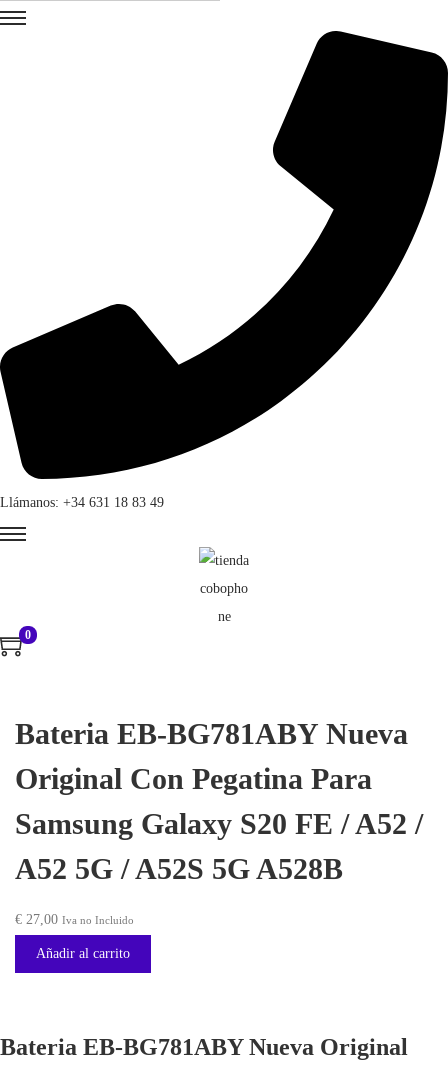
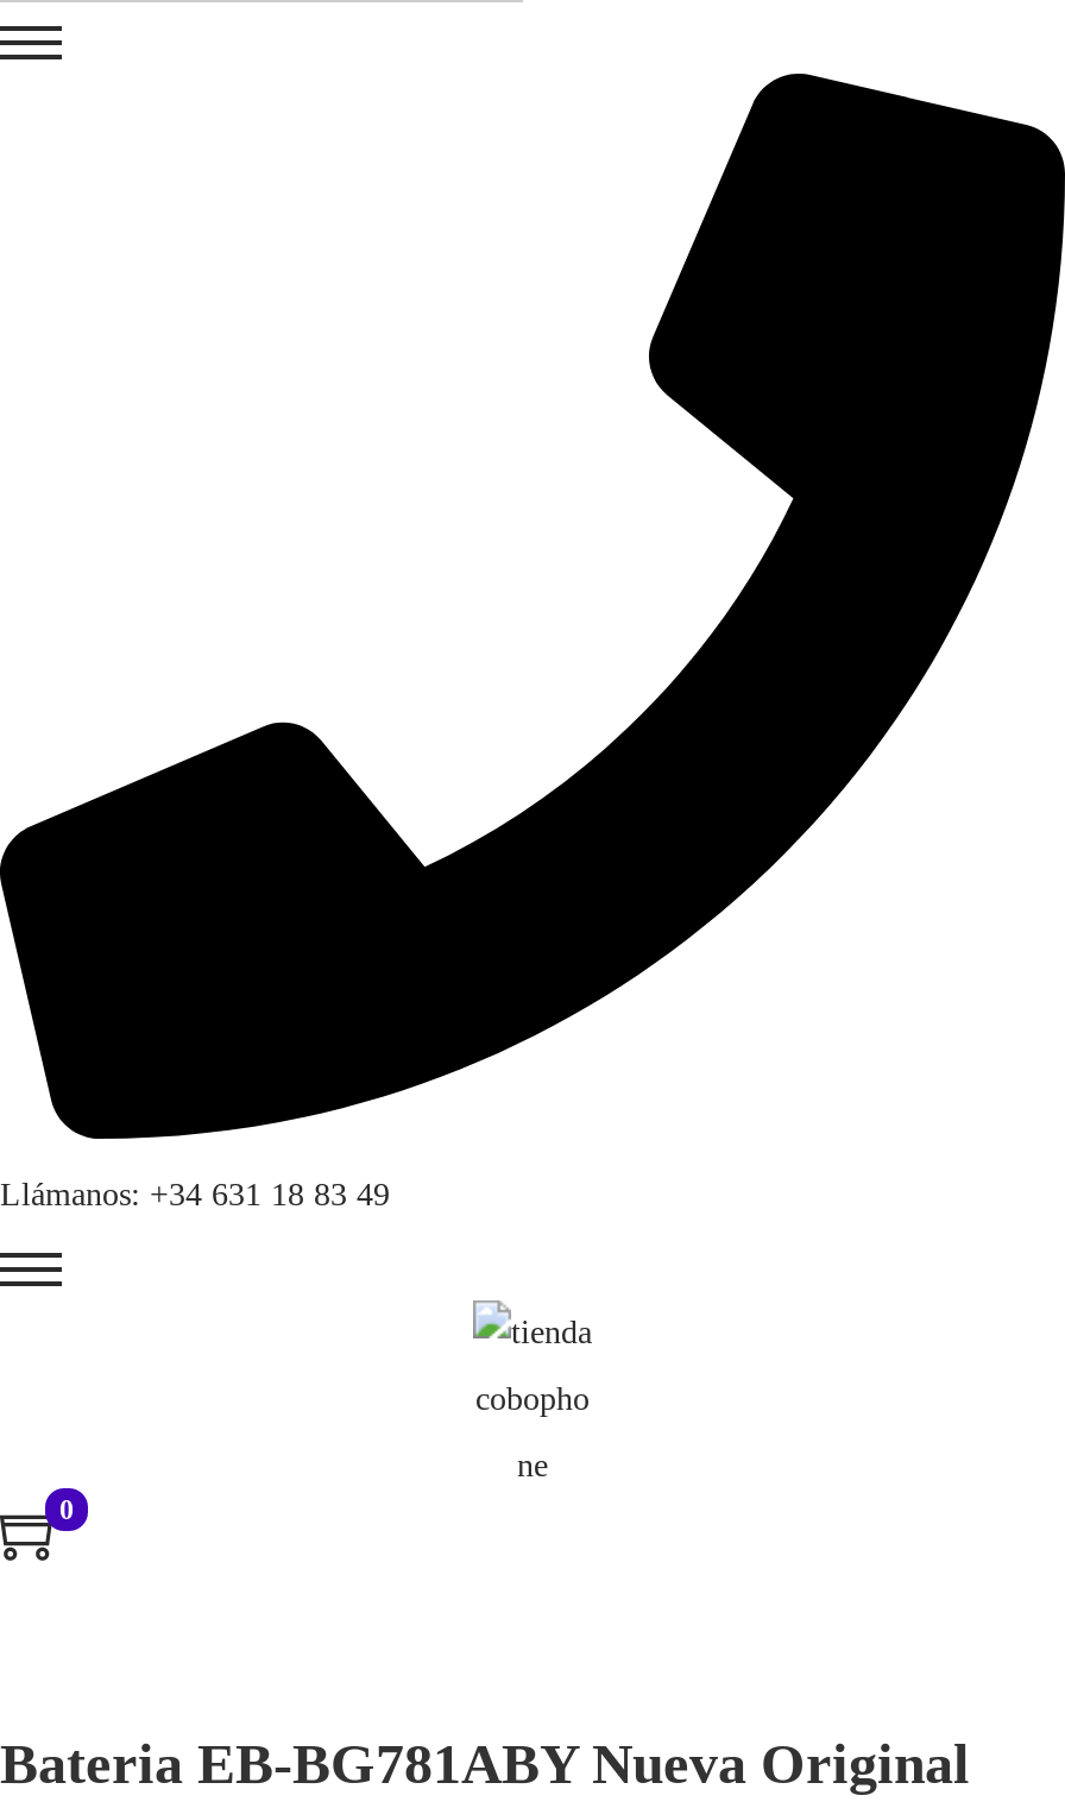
- Bateria EB-BG781ABY Nueva
- Original Con Pegatina Para
- Samsung Galaxy S20 FE / A52 /
- A52 5G / A52S 5G A528B
- €27,00 Iva no Incluido
- Añadir al carrito
